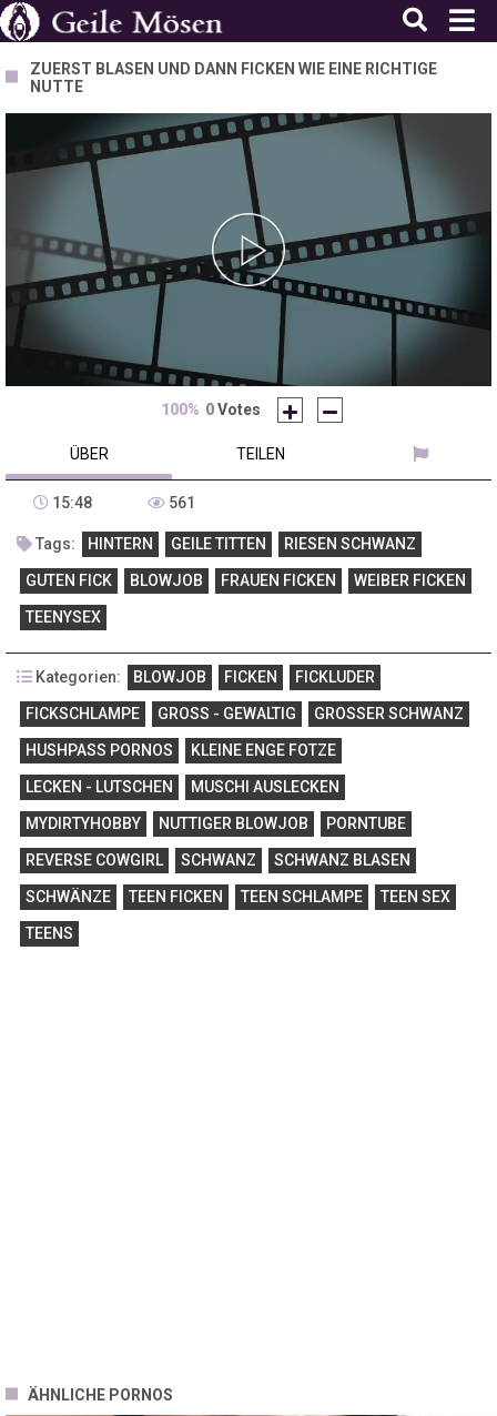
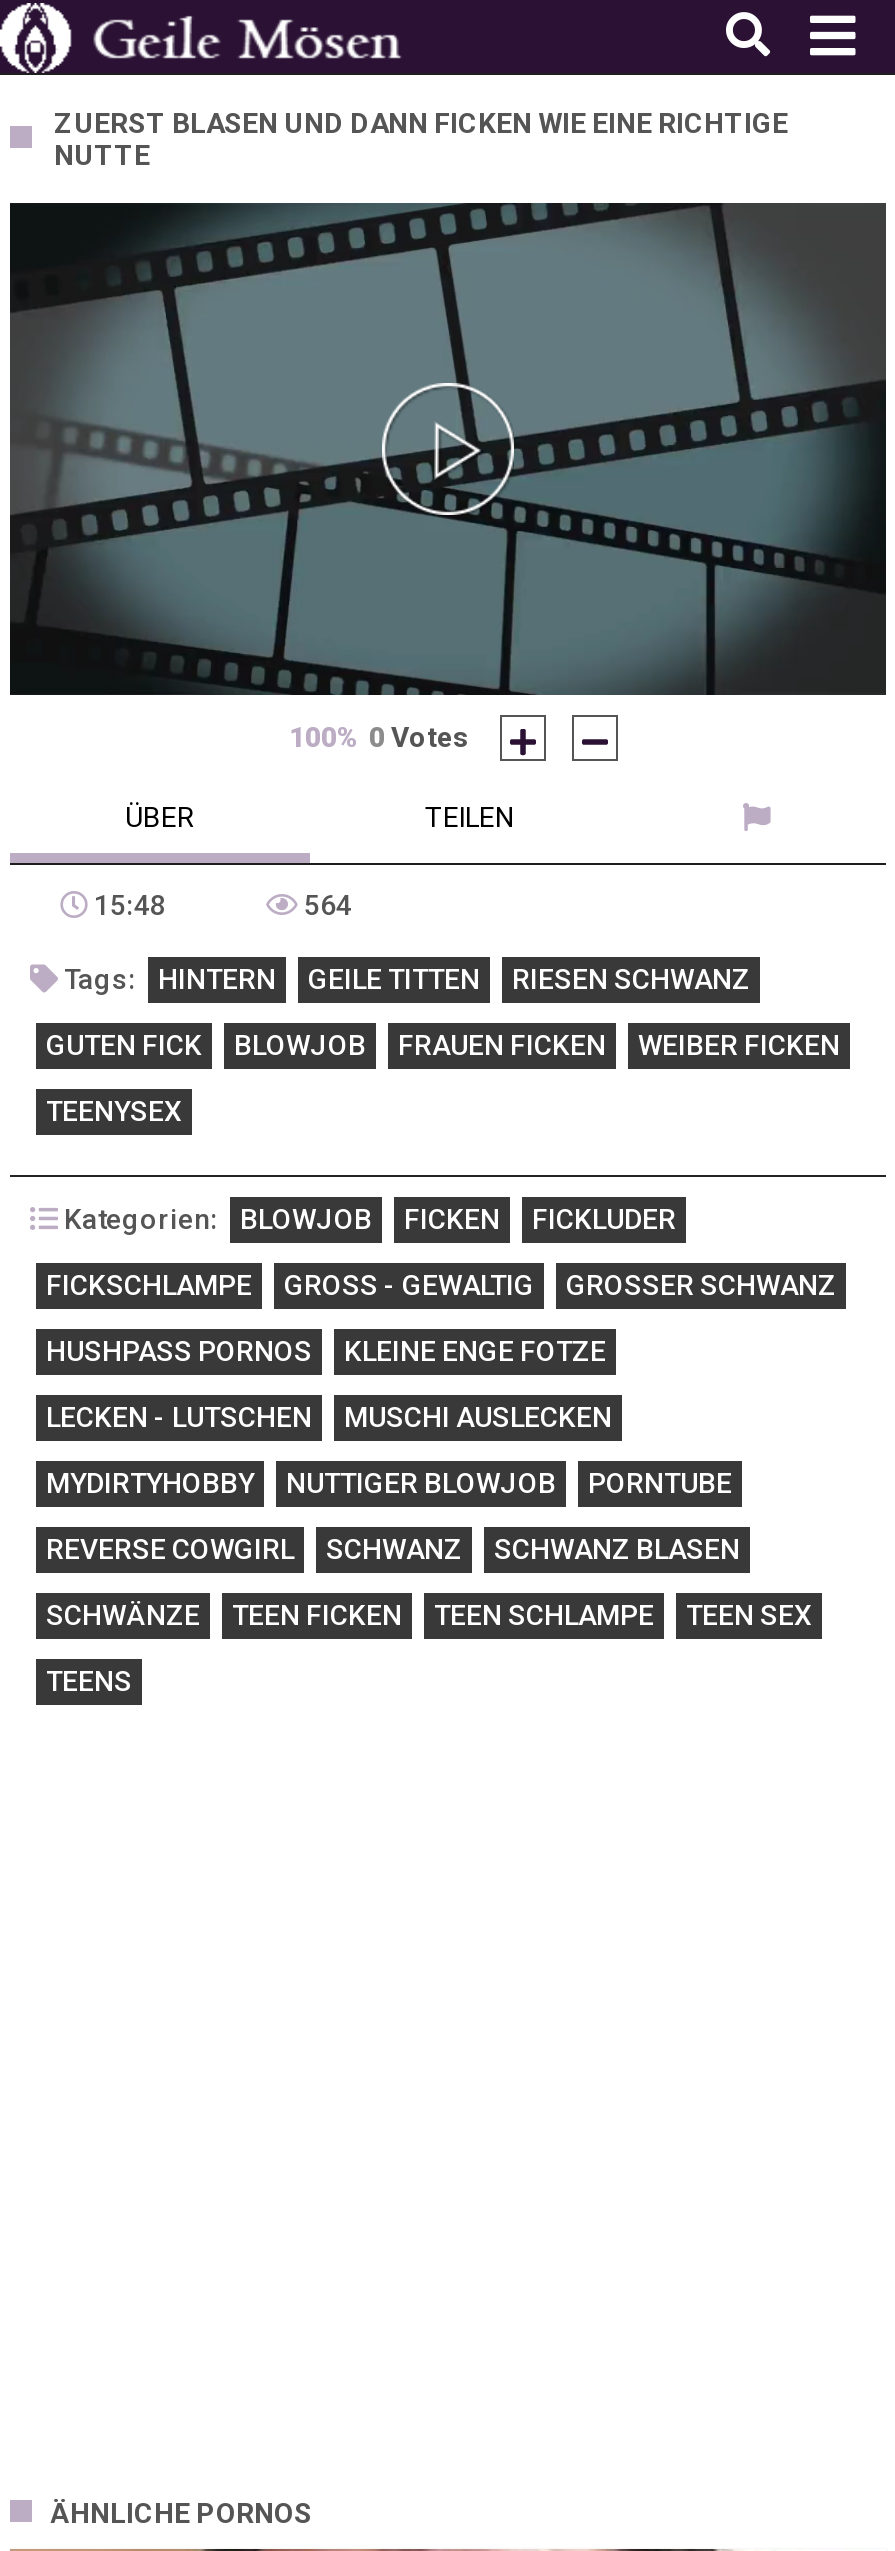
- 561
+ 564
